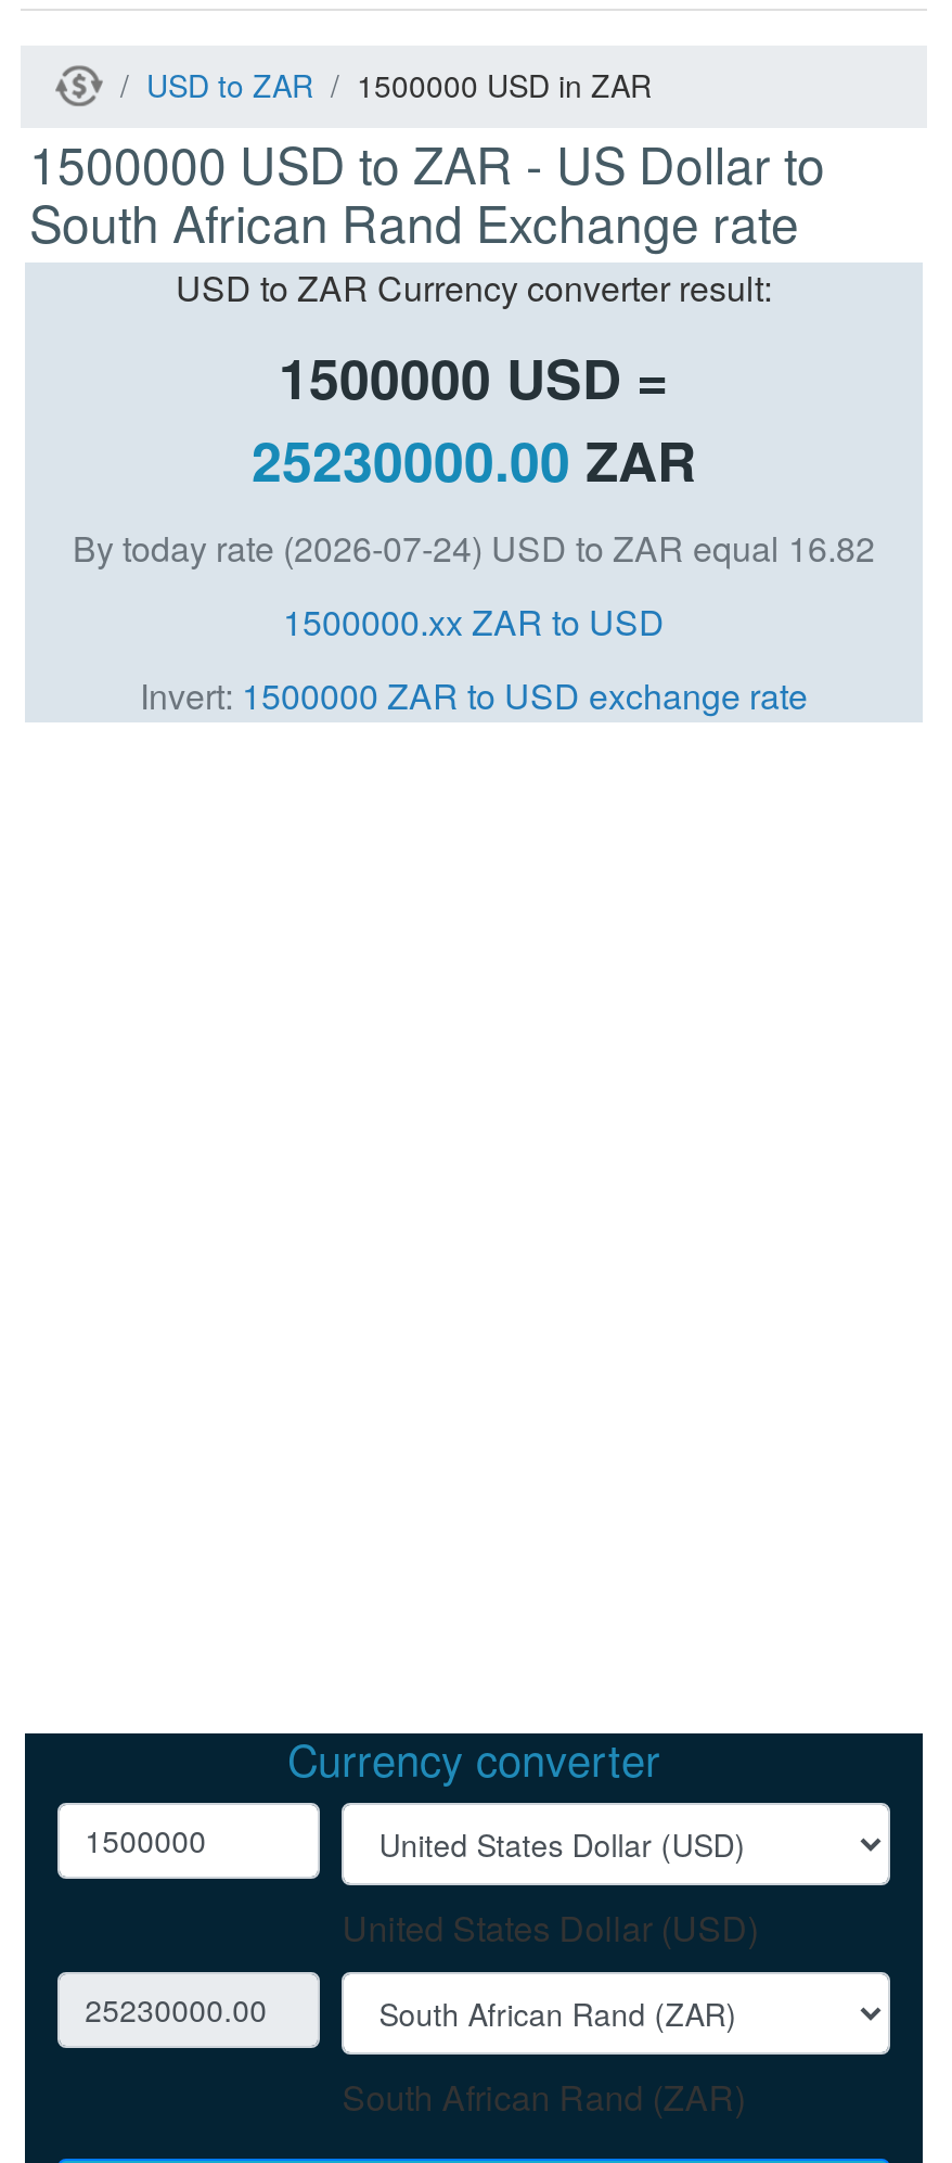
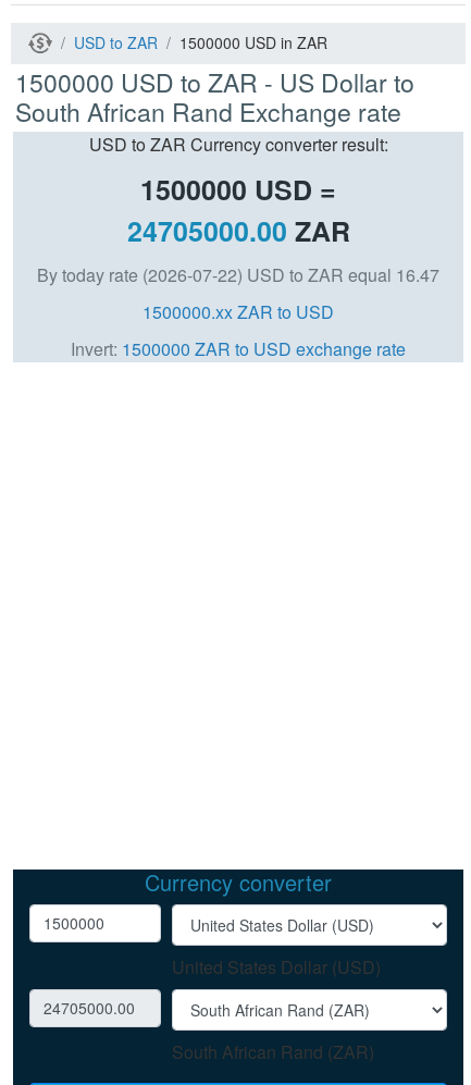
- 25230000.00 ZAR
+ 24705000.00 ZAR

- By today rate (2026-07-24) USD to ZAR equal 16.82
+ By today rate (2026-07-22) USD to ZAR equal 16.47
